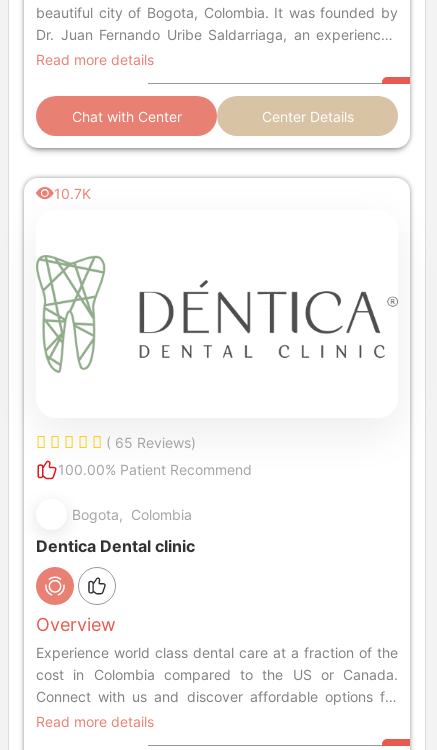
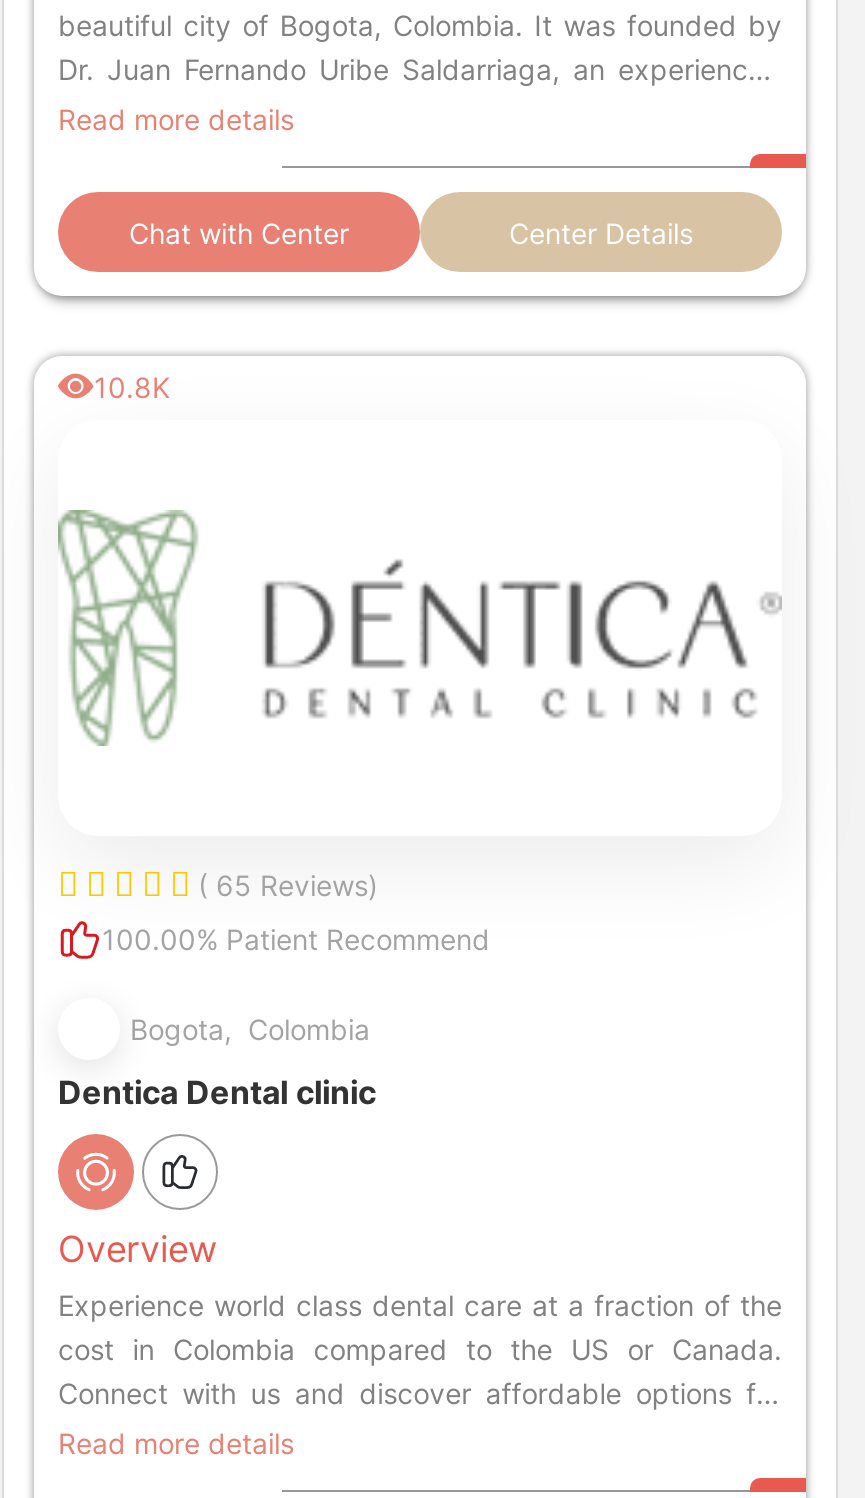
- 10.7K
+ 10.8K
